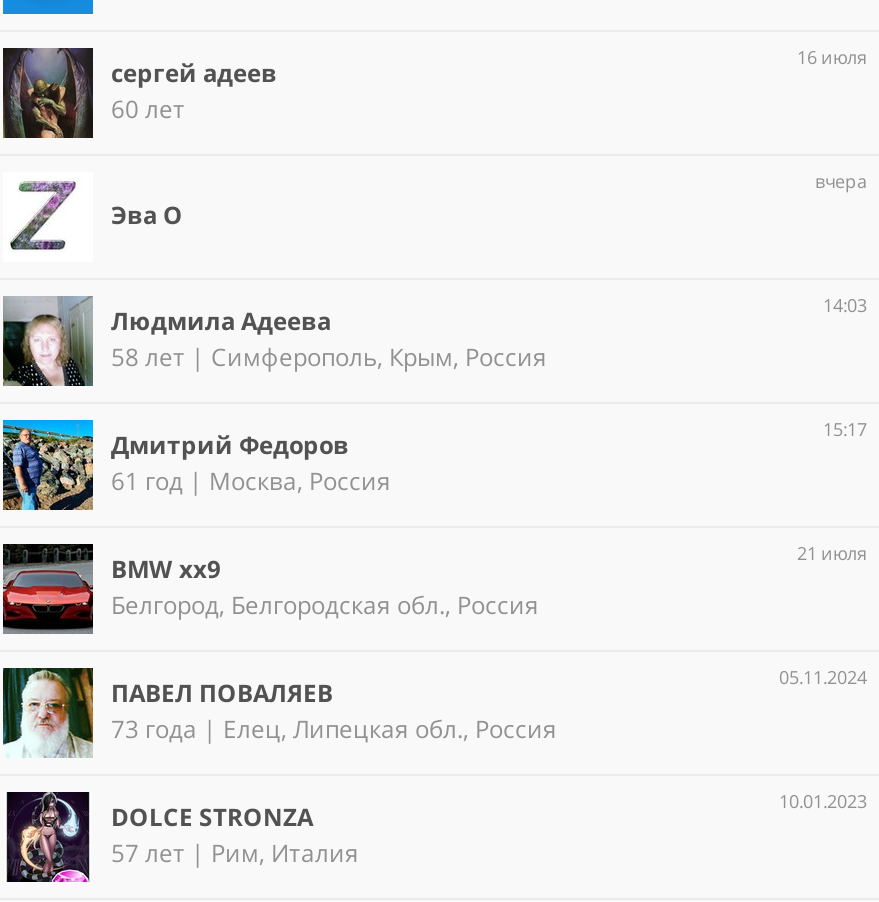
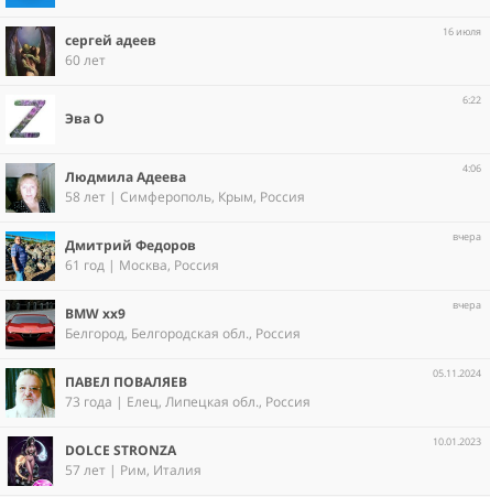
- вчера
+ 6:22

- 14:03
+ 4:06

- 15:17
+ вчера

- 21 июля
+ вчера
